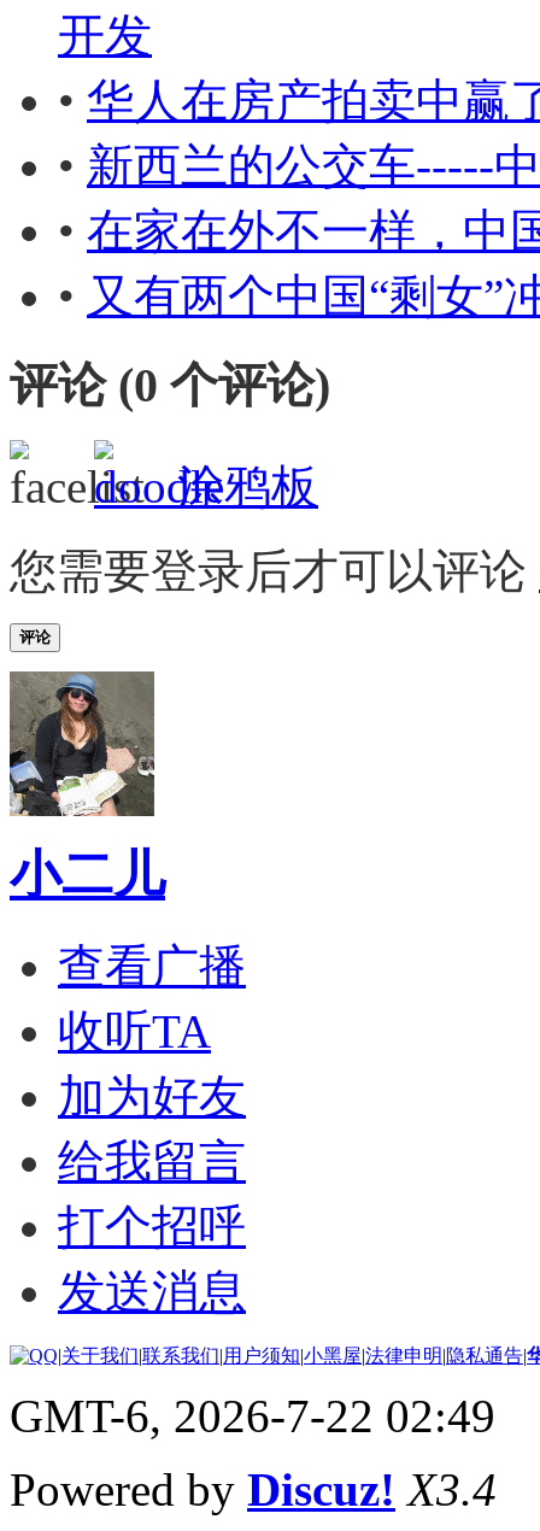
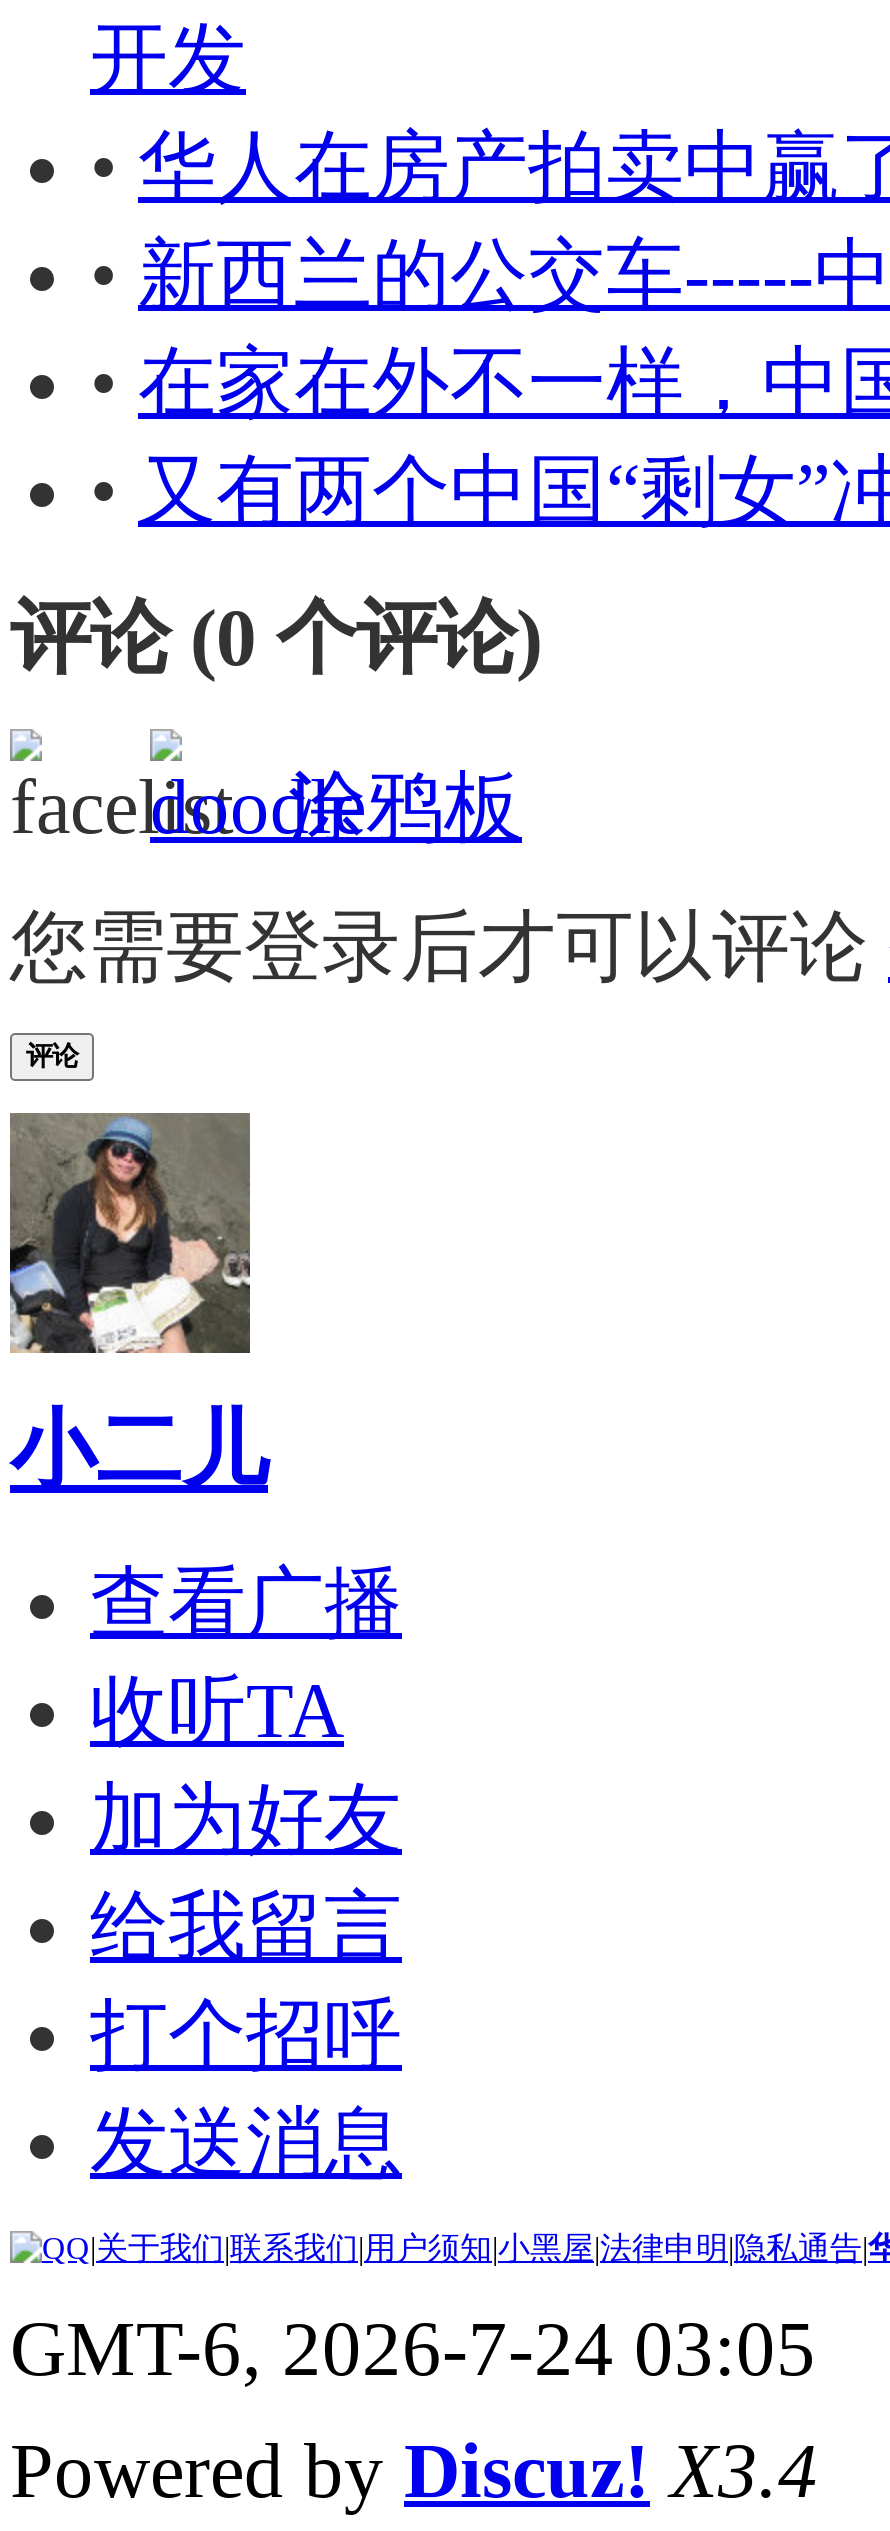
- GMT-6, 2026-7-22 02:49
+ GMT-6, 2026-7-24 03:05
